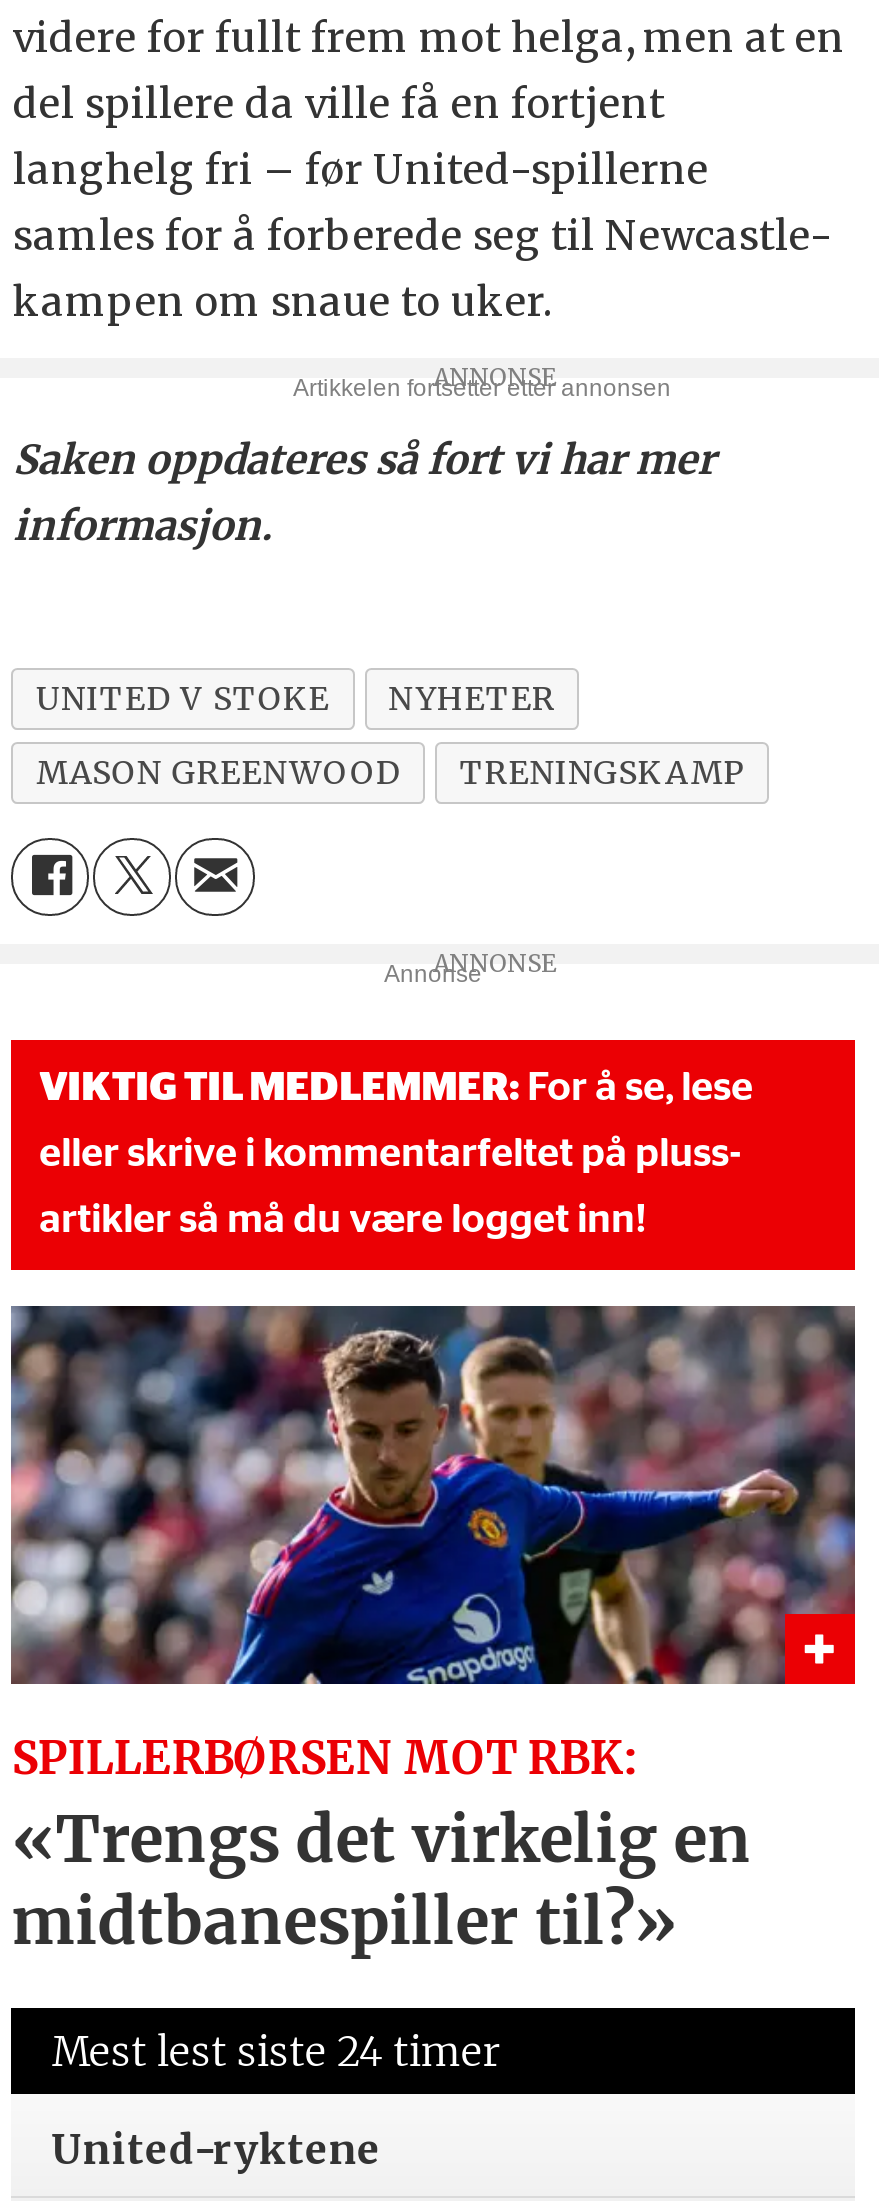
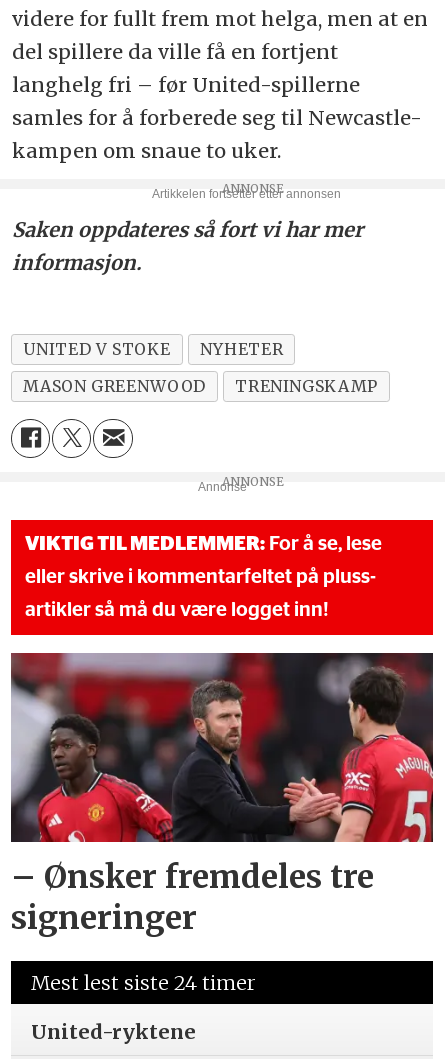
- [image]
- SPILLERBØRSEN MOT RBK:
- «Trengs det virkelig en
- midtbanespiller til?»
+ [image]
+ – Ønsker fremdeles tre
+ signeringer
